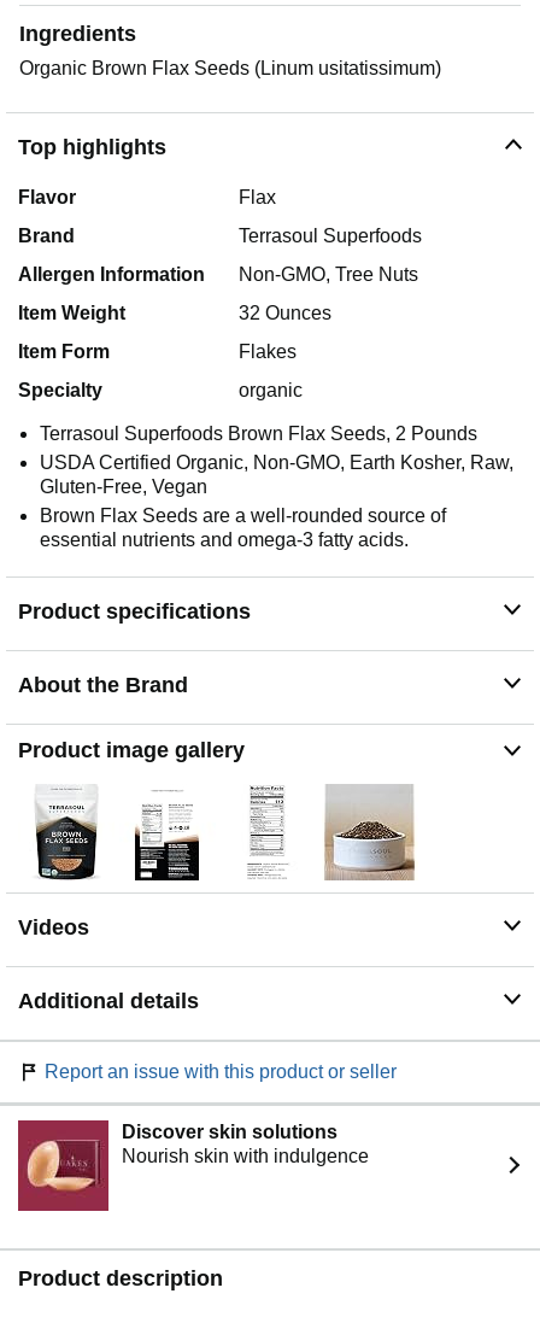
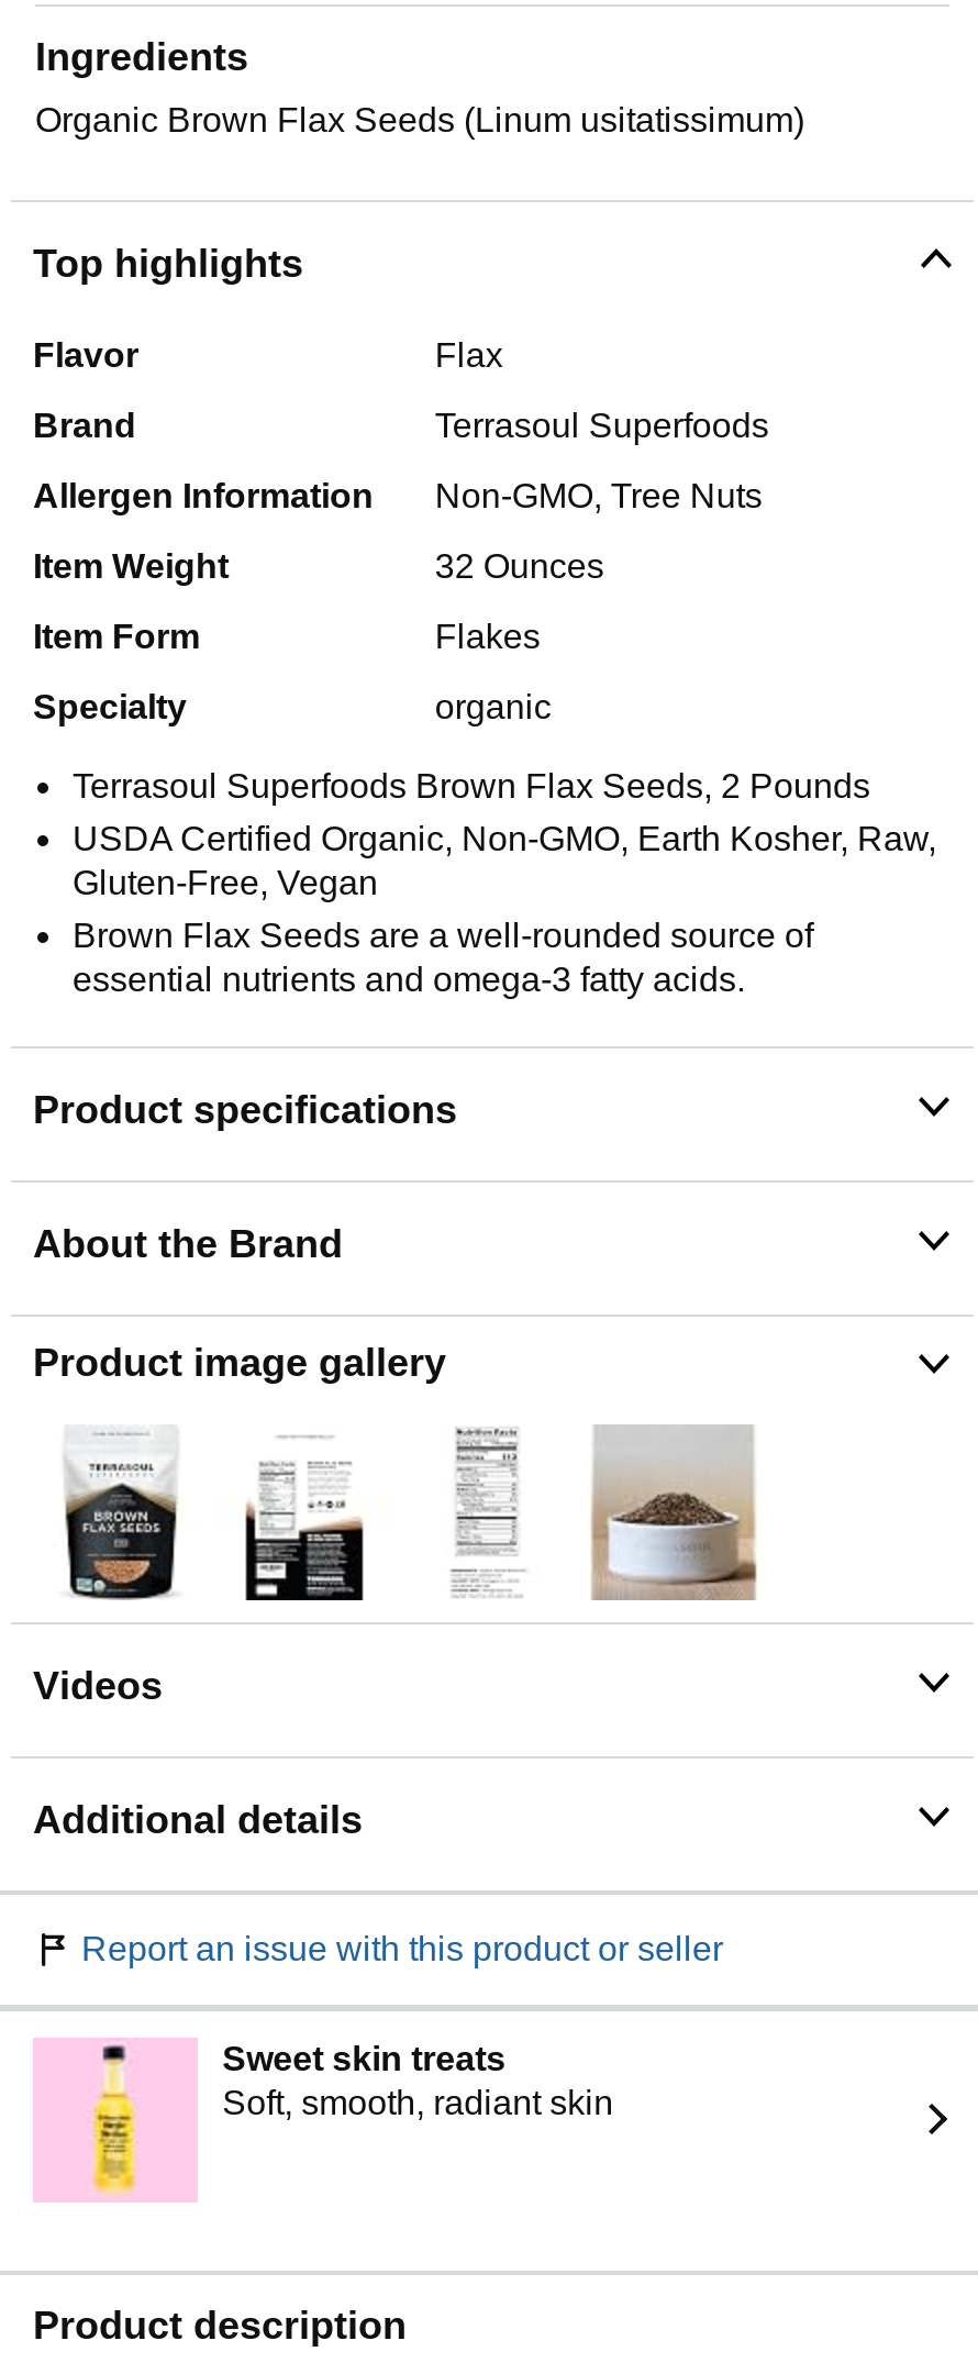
- [image]
- Discover skin solutions
- Nourish skin with indulgence
+ [image]
+ Sweet skin treats
+ Soft, smooth, radiant skin
